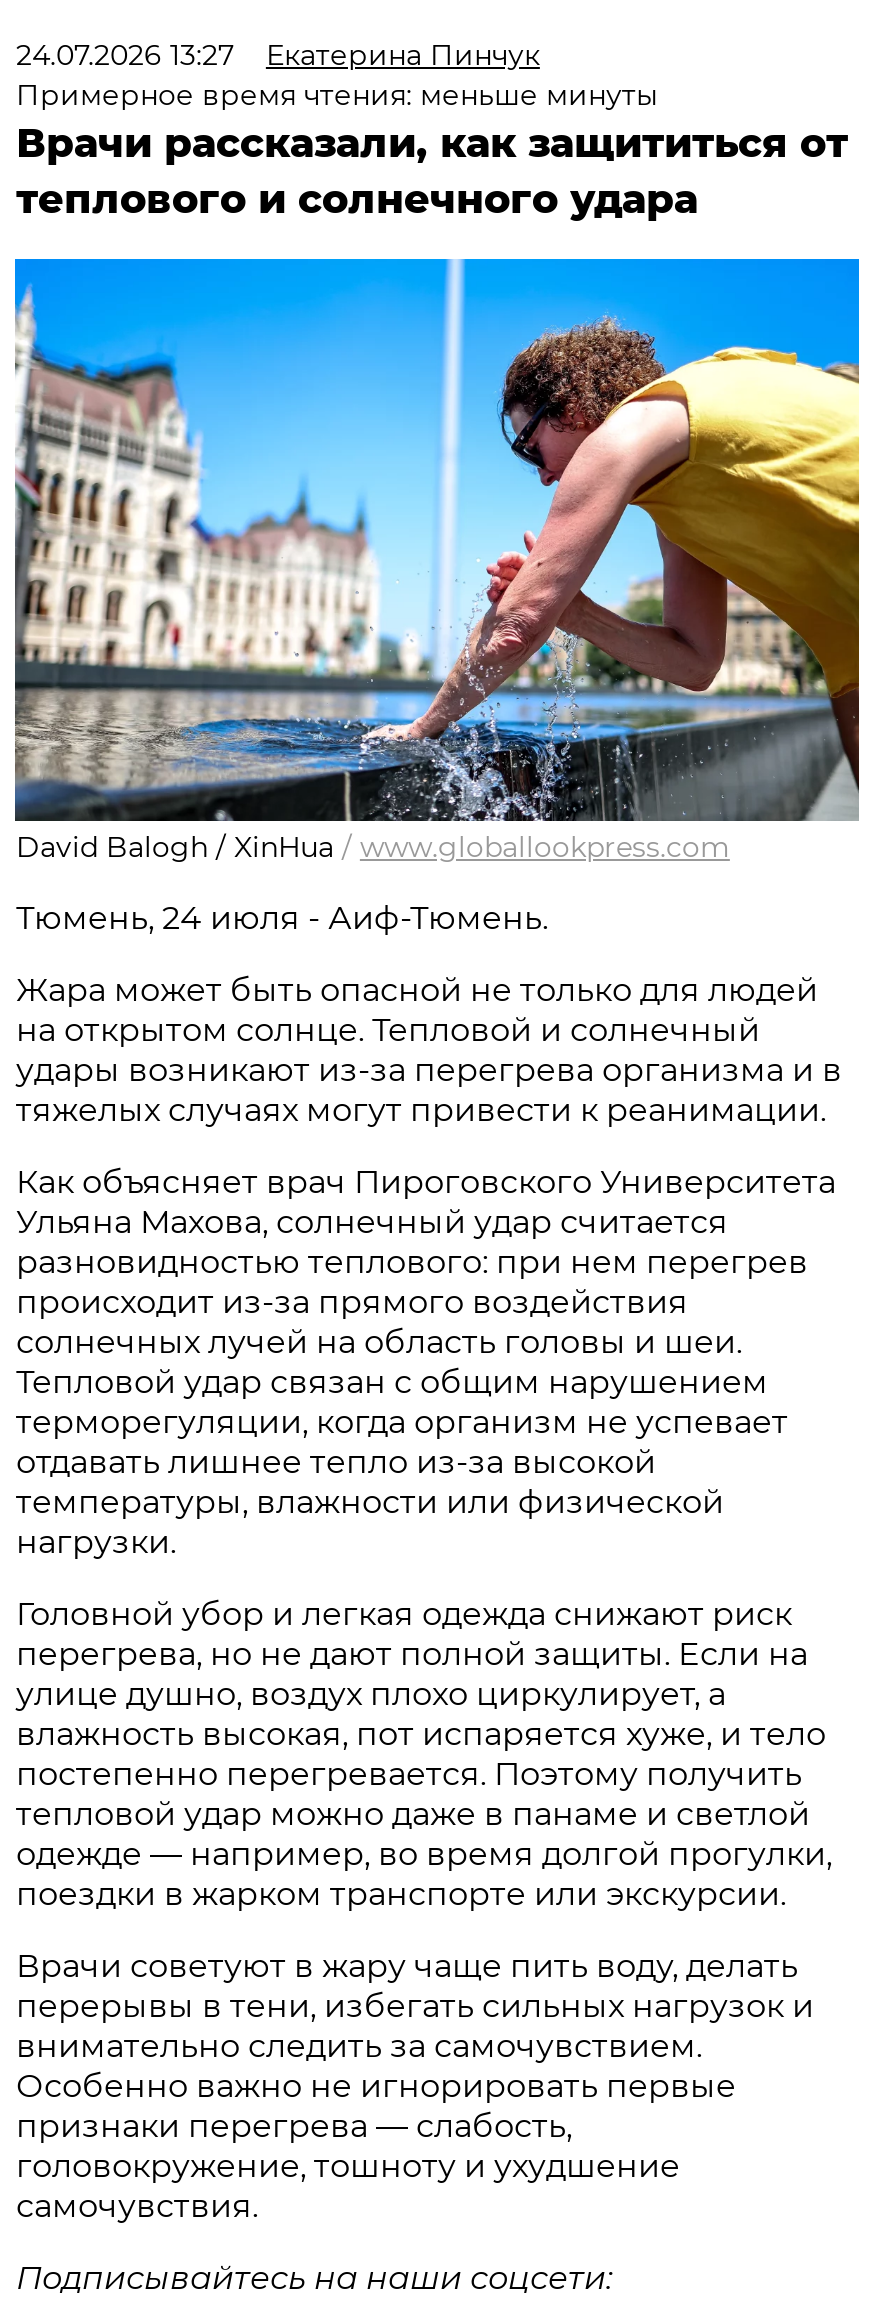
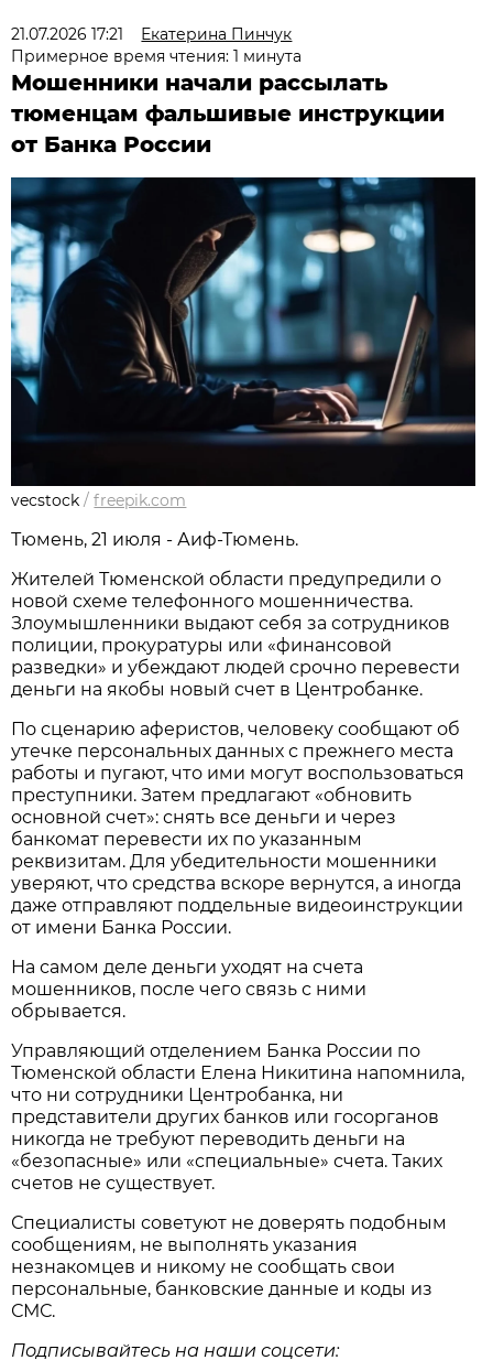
- 24.07.2026 13:27 Екатерина Пинчук
+ 21.07.2026 17:21 Екатерина Пинчук

- Примерное время чтения: меньше минуты
- Врачи рассказали, как защититься от
- теплового и солнечного удара
+ Примерное время чтения: 1 минута
+ Мошенники начали рассылать
+ тюменцам фальшивые инструкции
+ от Банка России

- [image]
- David Balogh / XinHua / www.globallookpress.com
- Тюмень, 24 июля - Аиф-Тюмень.
- Жара может быть опасной не только для людей
- на открытом солнце. Тепловой и солнечный
- удары возникают из-за перегрева организма и в
- тяжелых случаях могут привести к реанимации.
- Как объясняет врач Пироговского Университета
- Ульяна Махова, солнечный удар считается
- разновидностью теплового: при нем перегрев
- происходит из-за прямого воздействия
- солнечных лучей на область головы и шеи.
- Тепловой удар связан с общим нарушением
- терморегуляции, когда организм не успевает
- отдавать лишнее тепло из-за высокой
- температуры, влажности или физической
- нагрузки.
- Головной убор и легкая одежда снижают риск
- перегрева, но не дают полной защиты. Если на
- улице душно, воздух плохо циркулирует, а
- влажность высокая, пот испаряется хуже, и тело
- постепенно перегревается. Поэтому получить
- тепловой удар можно даже в панаме и светлой
- одежде — например, во время долгой прогулки,
- поездки в жарком транспорте или экскурсии.
- Врачи советуют в жару чаще пить воду, делать
- перерывы в тени, избегать сильных нагрузок и
- внимательно следить за самочувствием.
- Особенно важно не игнорировать первые
- признаки перегрева — слабость,
- головокружение, тошноту и ухудшение
- самочувствия.
+ [image]
+ vecstock / freepik.com
+ Тюмень, 21 июля - Аиф-Тюмень.
+ Жителей Тюменской области предупредили о
+ новой схеме телефонного мошенничества.
+ Злоумышленники выдают себя за сотрудников
+ полиции, прокуратуры или «финансовой
+ разведки» и убеждают людей срочно перевести
+ деньги на якобы новый счет в Центробанке.
+ По сценарию аферистов, человеку сообщают об
+ утечке персональных данных с прежнего места
+ работы и пугают, что ими могут воспользоваться
+ преступники. Затем предлагают «обновить
+ основной счет»: снять все деньги и через
+ банкомат перевести их по указанным
+ реквизитам. Для убедительности мошенники
+ уверяют, что средства вскоре вернутся, а иногда
+ даже отправляют поддельные видеоинструкции
+ от имени Банка России.
+ На самом деле деньги уходят на счета
+ мошенников, после чего связь с ними
+ обрывается.
+ Управляющий отделением Банка России по
+ Тюменской области Елена Никитина напомнила,
+ что ни сотрудники Центробанка, ни
+ представители других банков или госорганов
+ никогда не требуют переводить деньги на
+ «безопасные» или «специальные» счета. Таких
+ счетов не существует.
+ Специалисты советуют не доверять подобным
+ сообщениям, не выполнять указания
+ незнакомцев и никому не сообщать свои
+ персональные, банковские данные и коды из
+ СМС.
